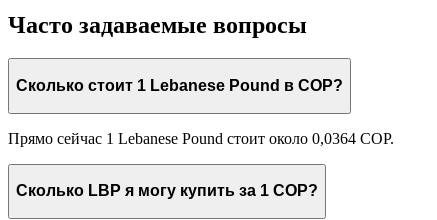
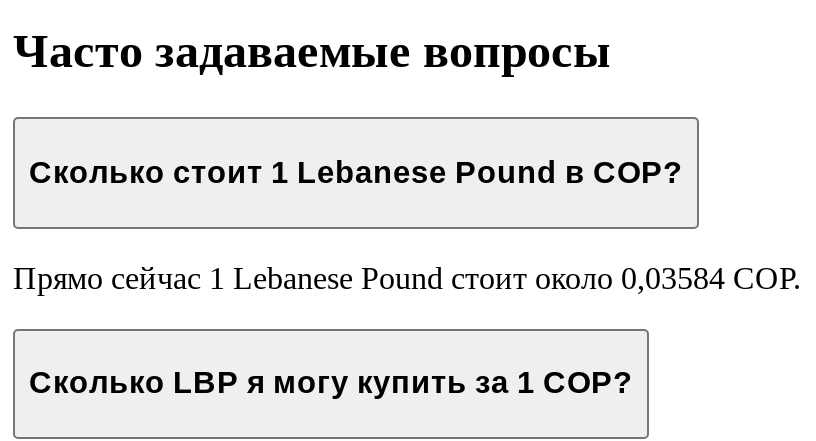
- Прямо сейчас 1 Lebanese Pound стоит около 0,0364 COP.
+ Прямо сейчас 1 Lebanese Pound стоит около 0,03584 COP.
